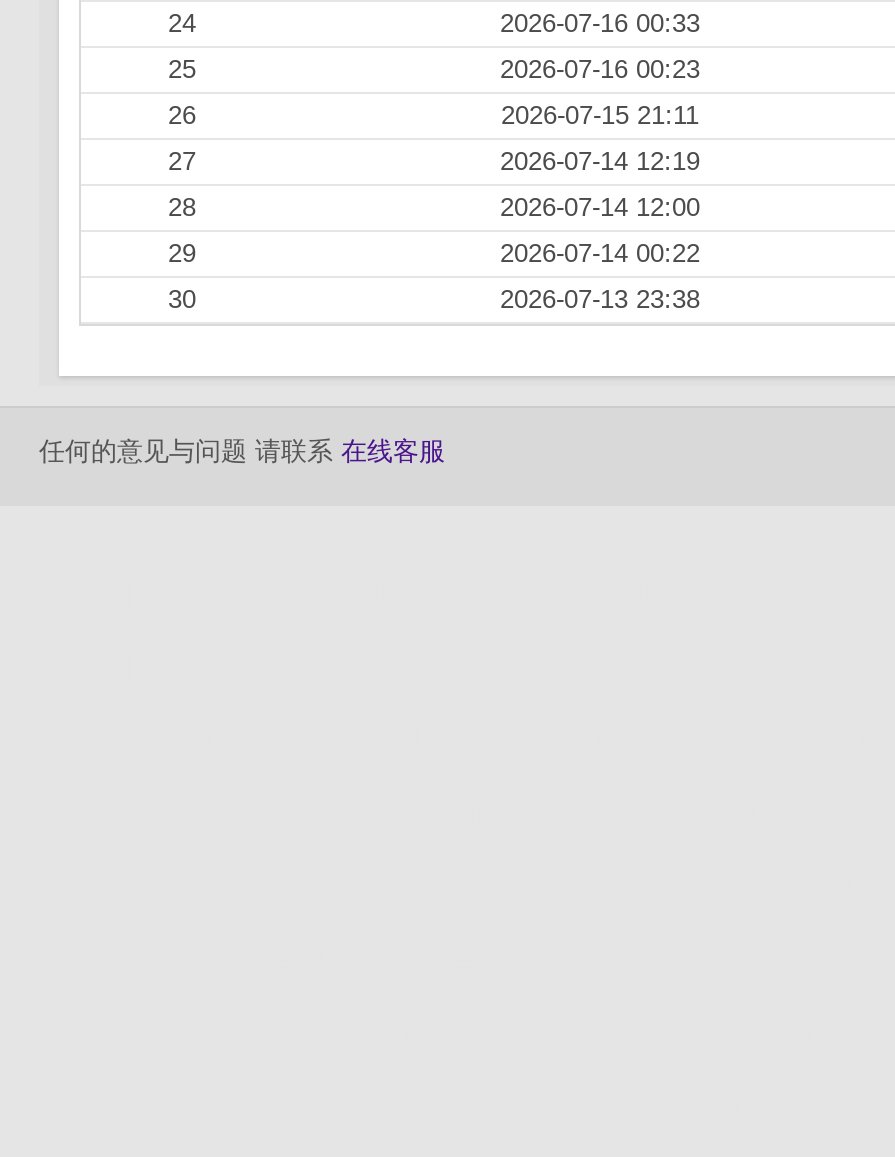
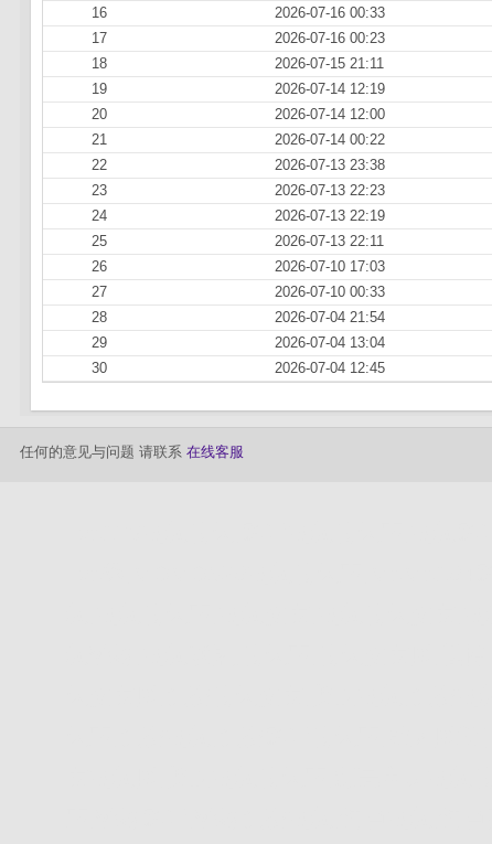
- 24
+ 16

- 25
+ 17

- 26
+ 18

- 27
+ 19

- 28
+ 20

- 29
+ 21

- 30
+ 22

+ 23
+ 2026-07-13 22:23
+ 24
+ 2026-07-13 22:19
+ 25
+ 2026-07-13 22:11
+ 26
+ 2026-07-10 17:03
+ 27
+ 2026-07-10 00:33
+ 28
+ 2026-07-04 21:54
+ 29
+ 2026-07-04 13:04
+ 30
+ 2026-07-04 12:45
